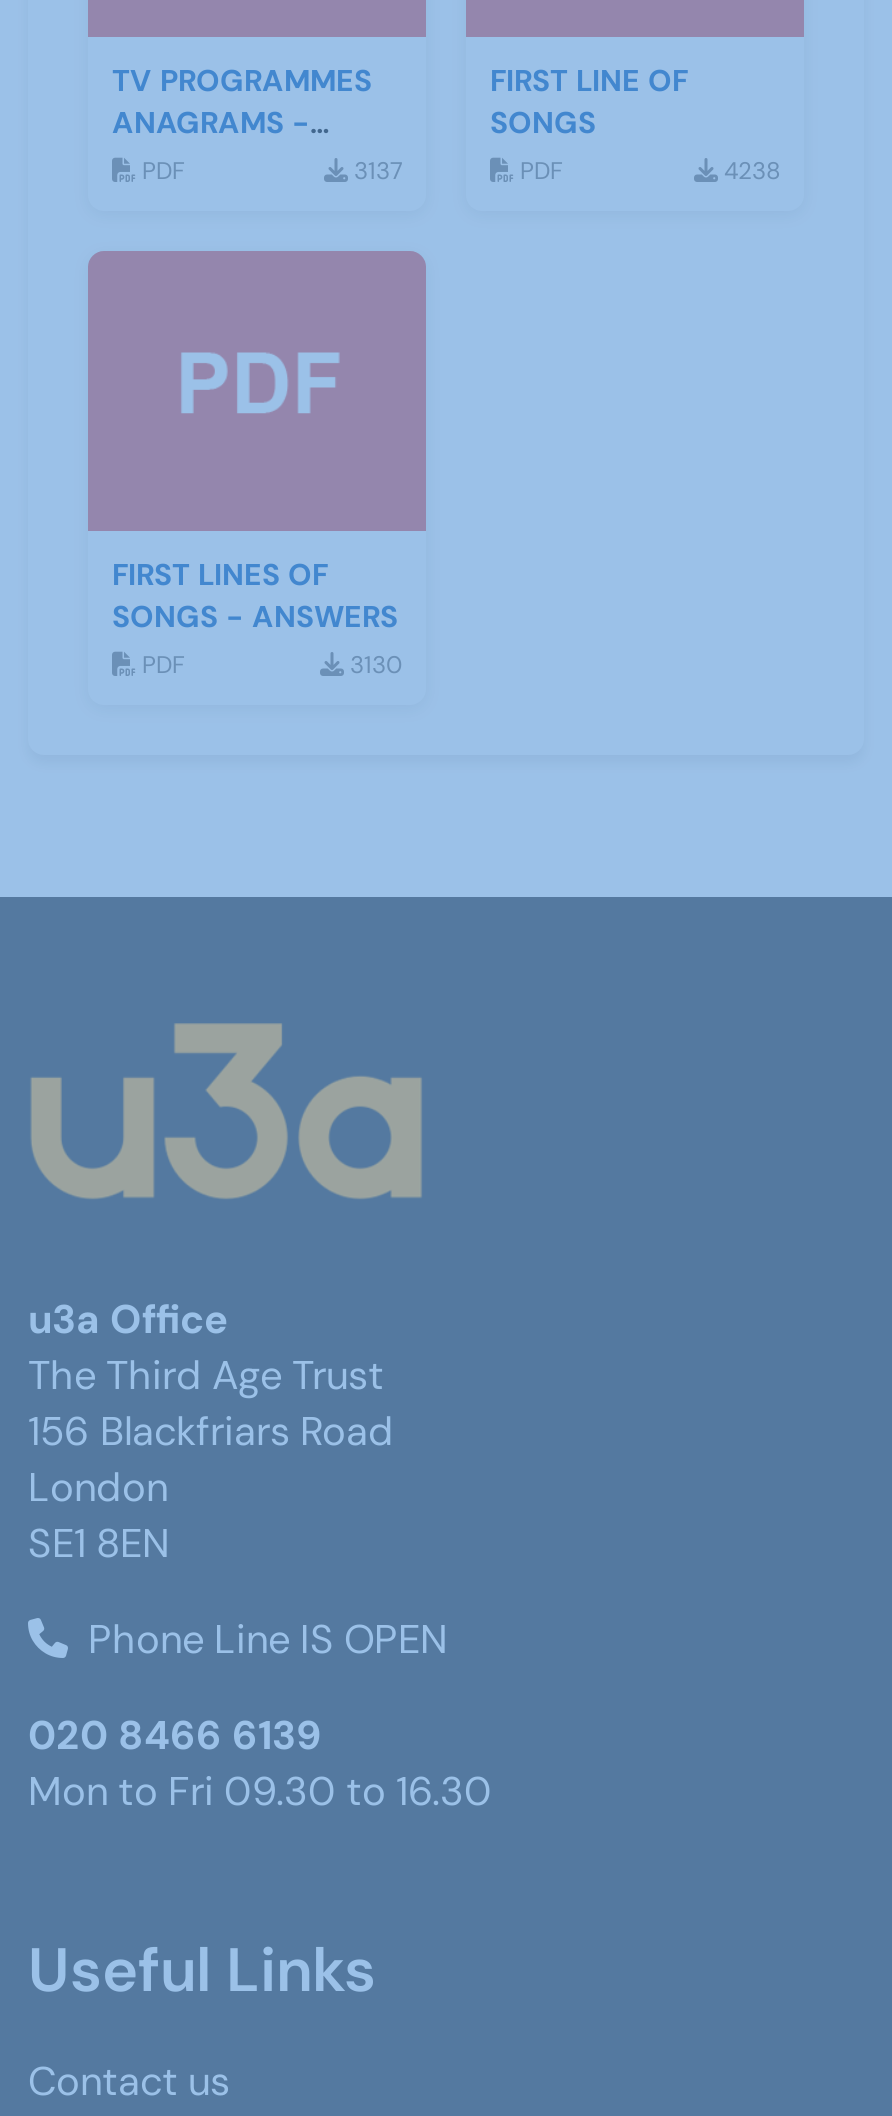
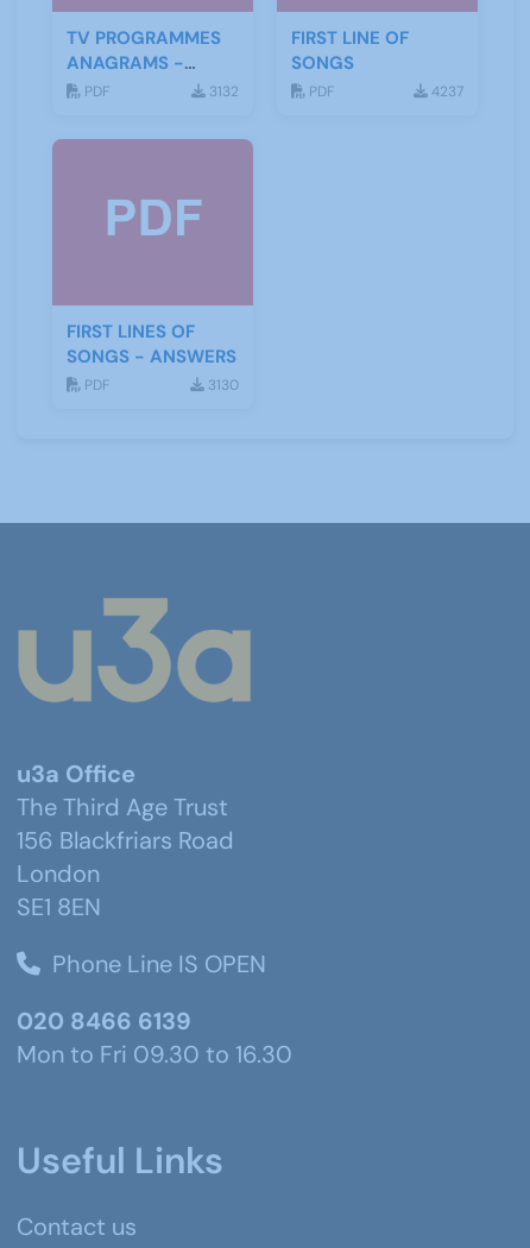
- 3137
+ 3132

- 4238
+ 4237
